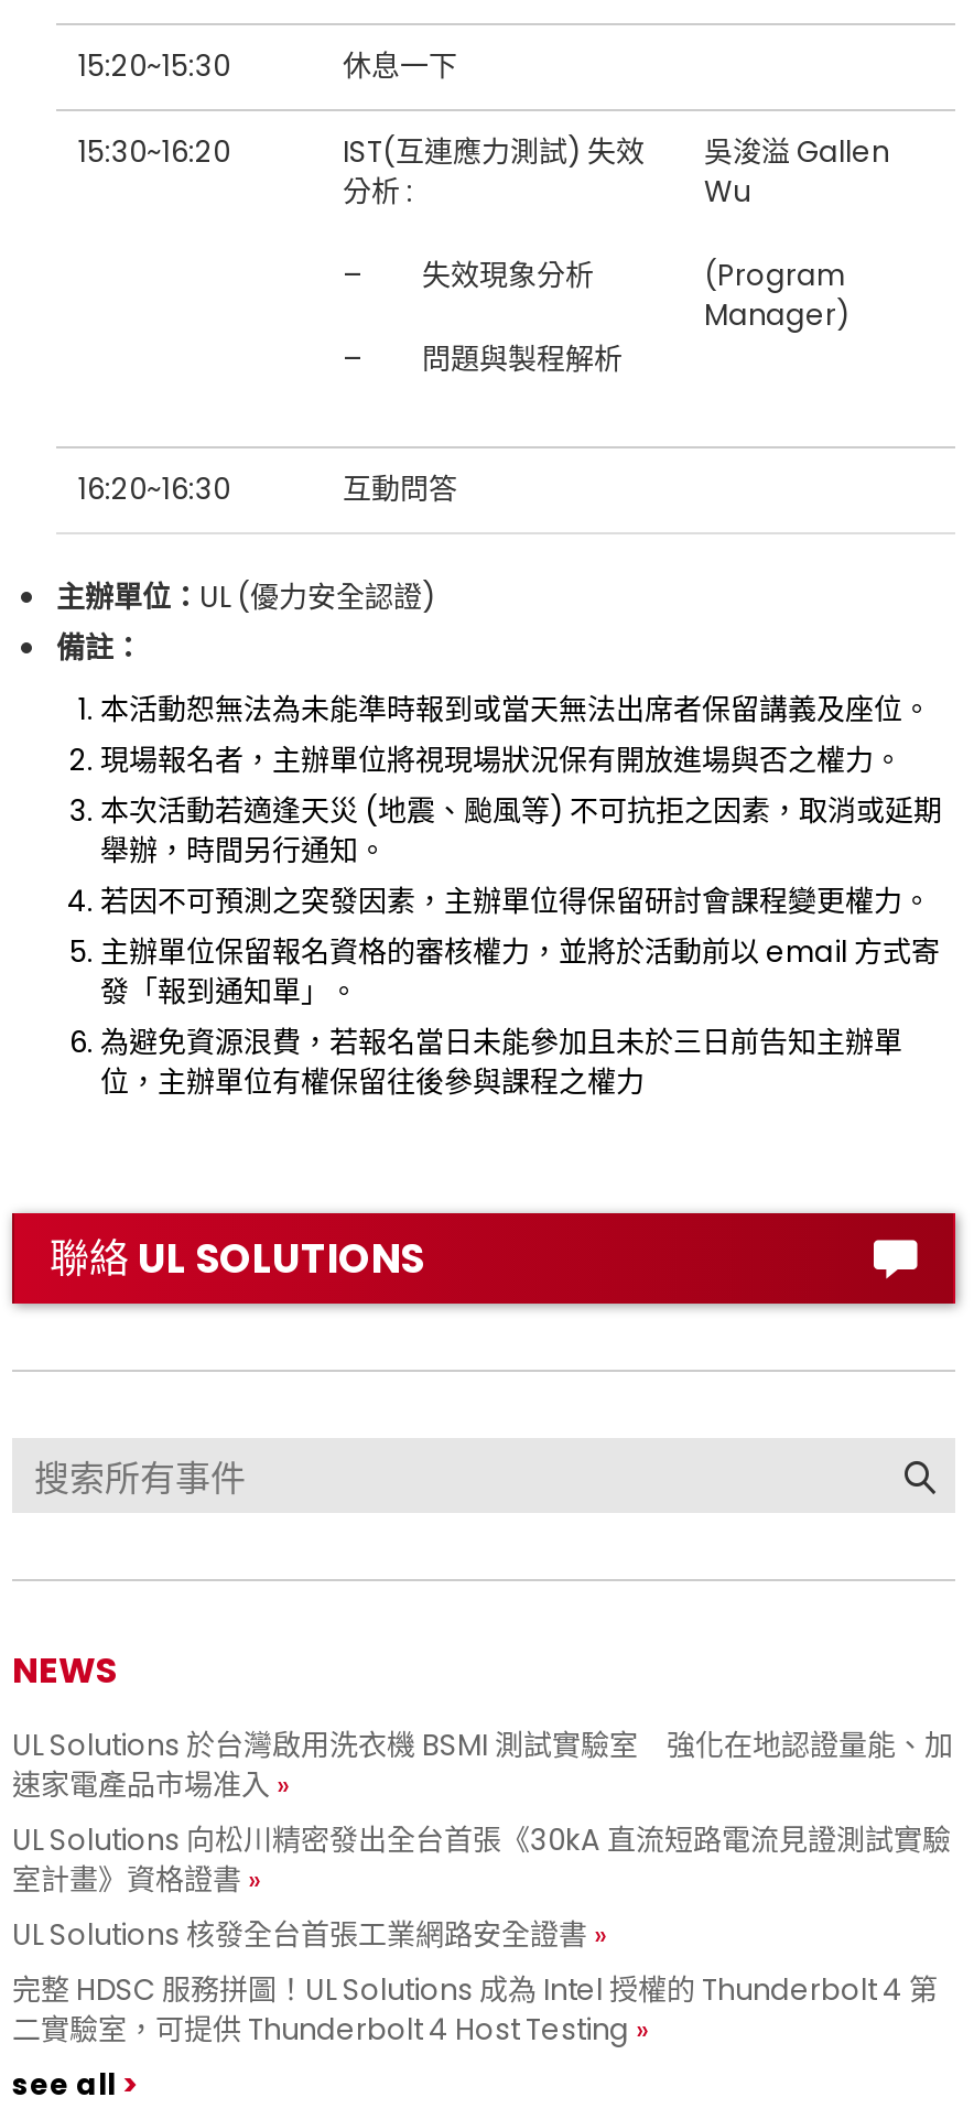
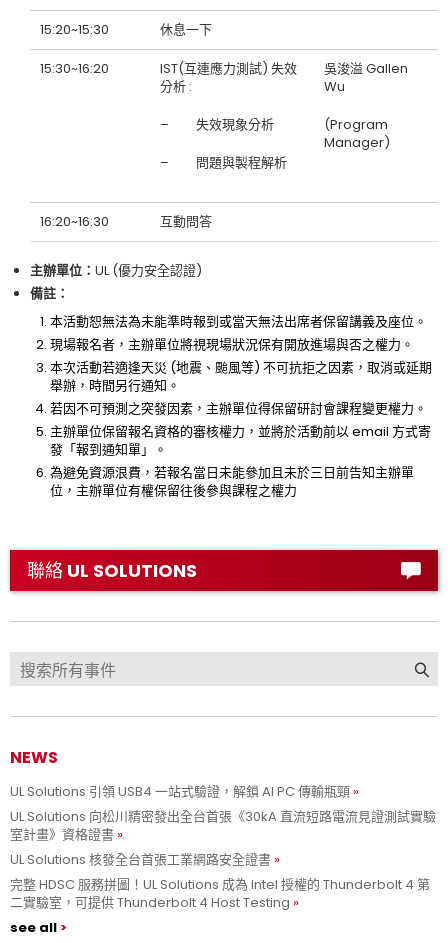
- UL Solutions 於台灣啟用洗衣機 BSMI 測試實驗室 強化在地認證量能、加
- 速家電產品市場准入
+ UL Solutions 引領 USB4 一站式驗證，解鎖 AI PC 傳輸瓶頸
